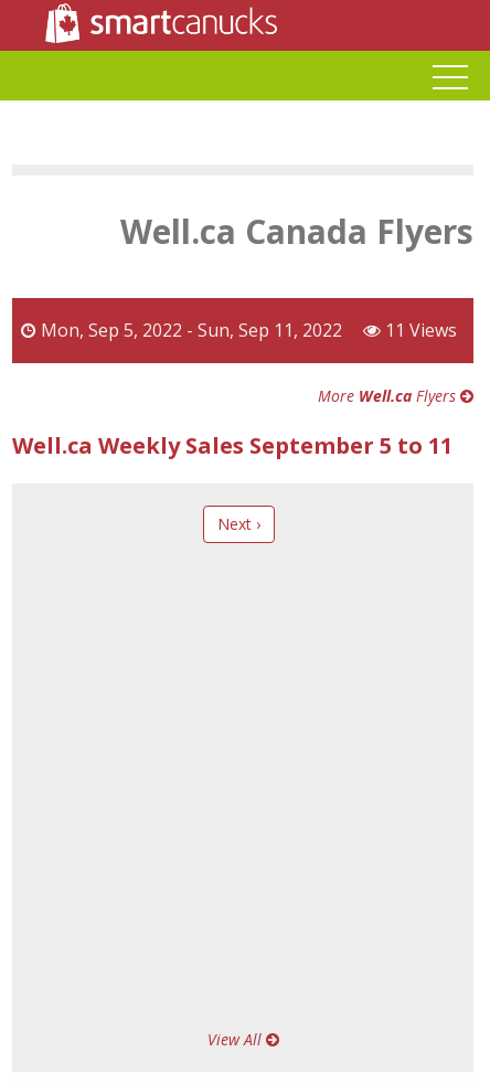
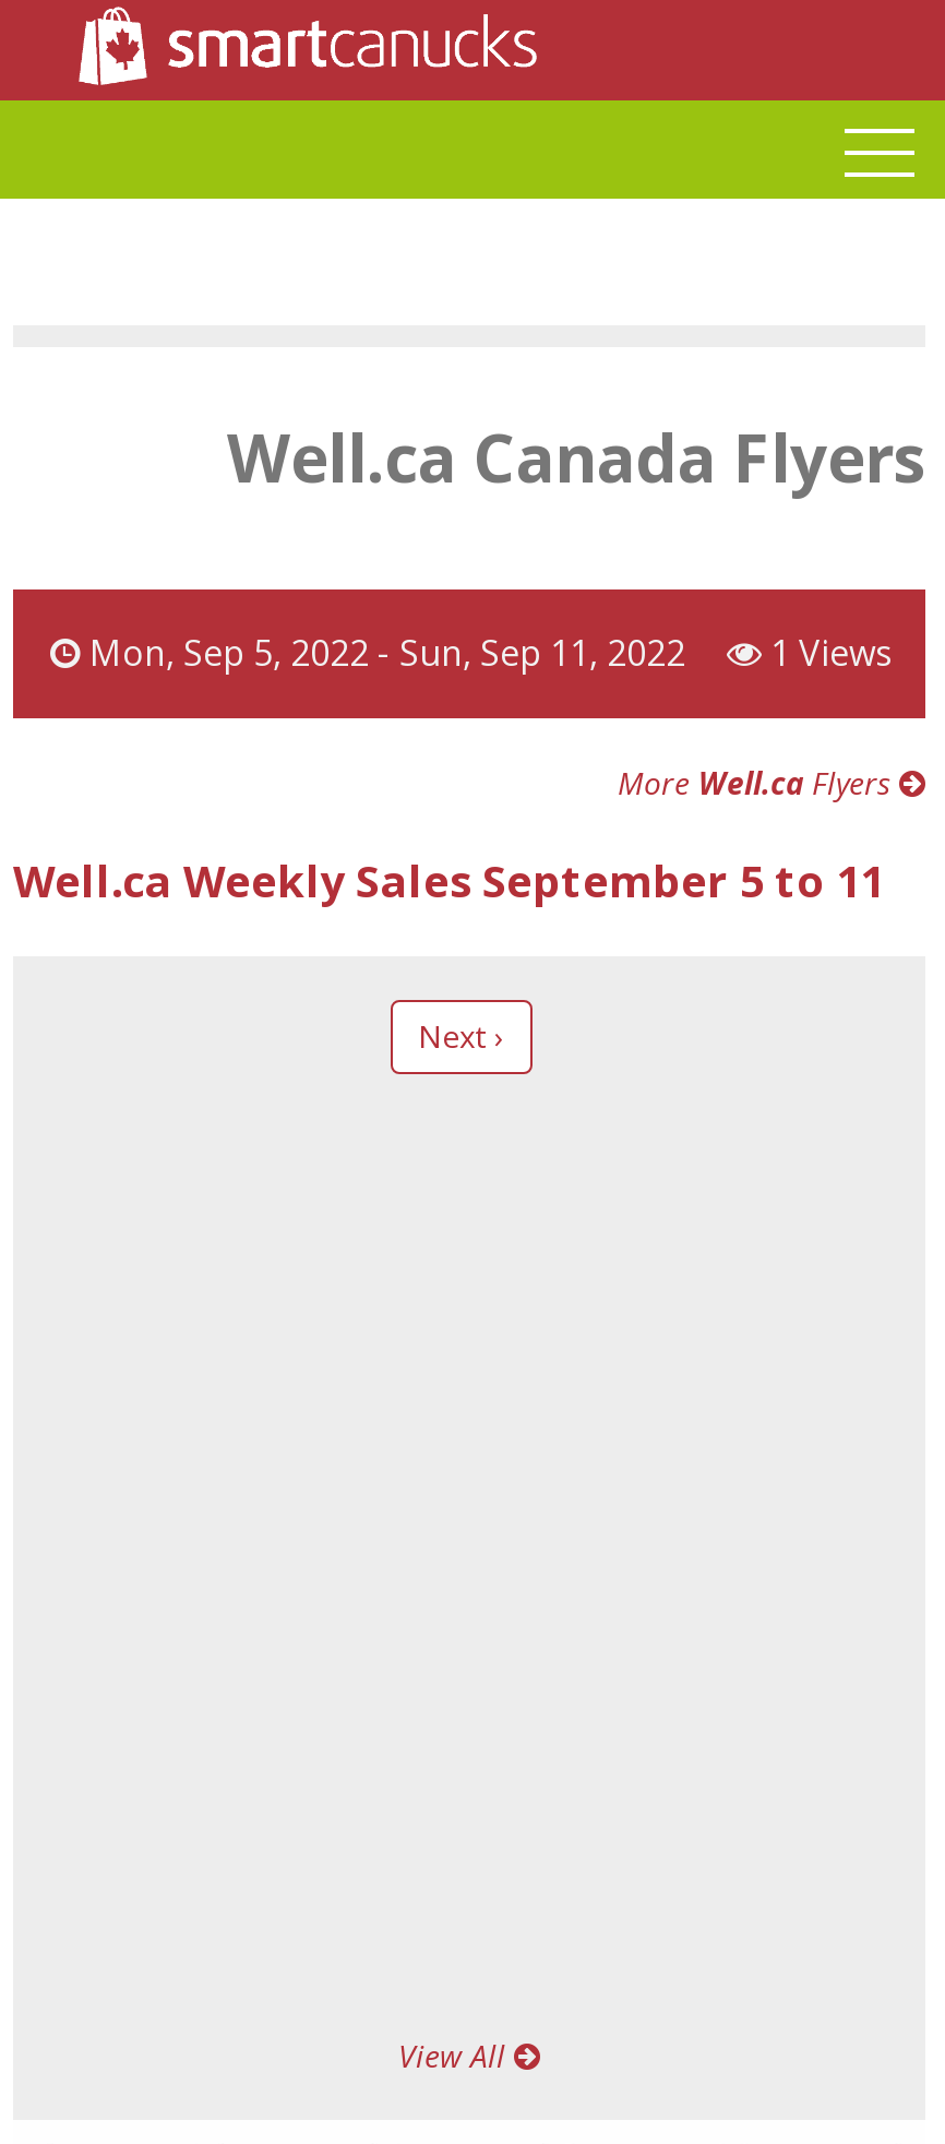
- Mon, Sep 5, 2022 - Sun, Sep 11, 2022 11 Views
+ Mon, Sep 5, 2022 - Sun, Sep 11, 2022 1 Views
